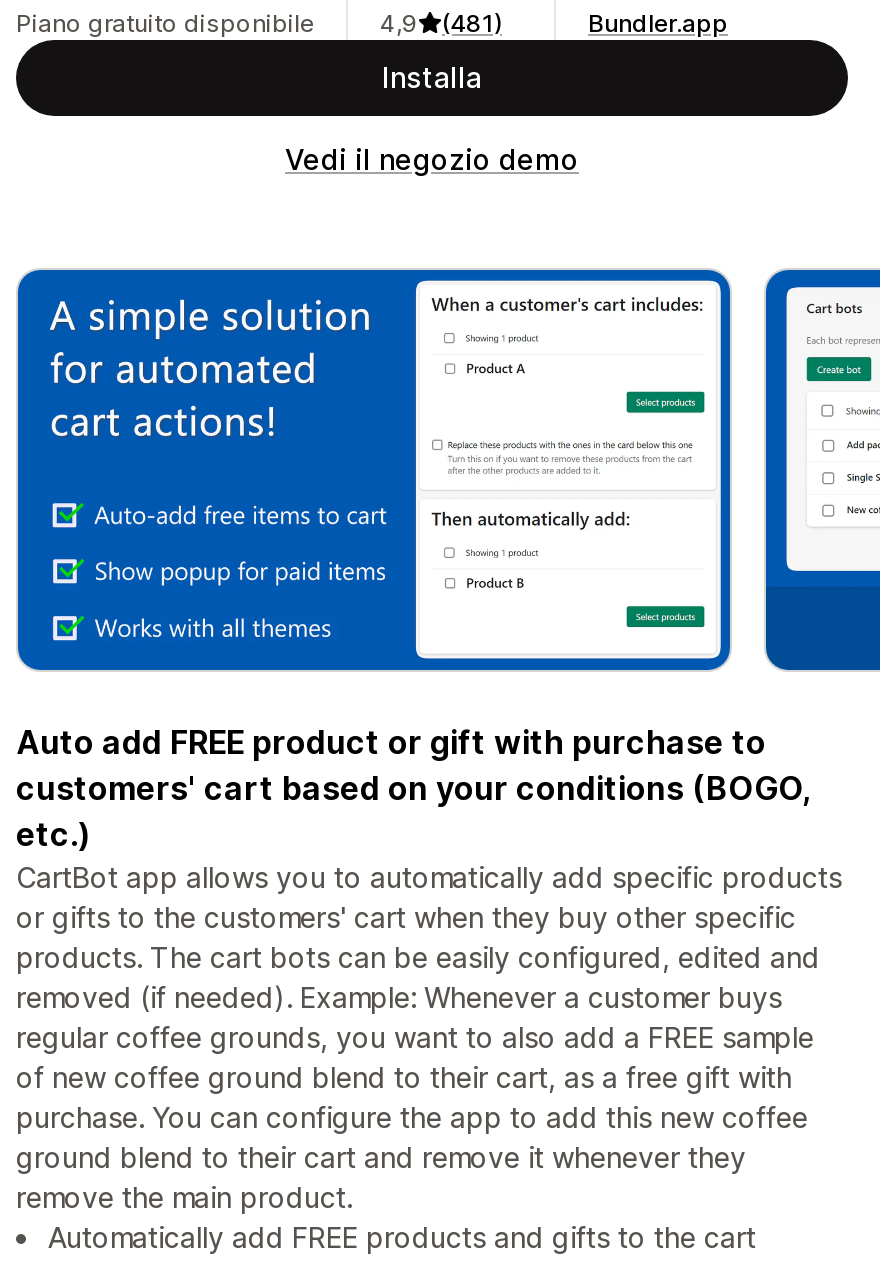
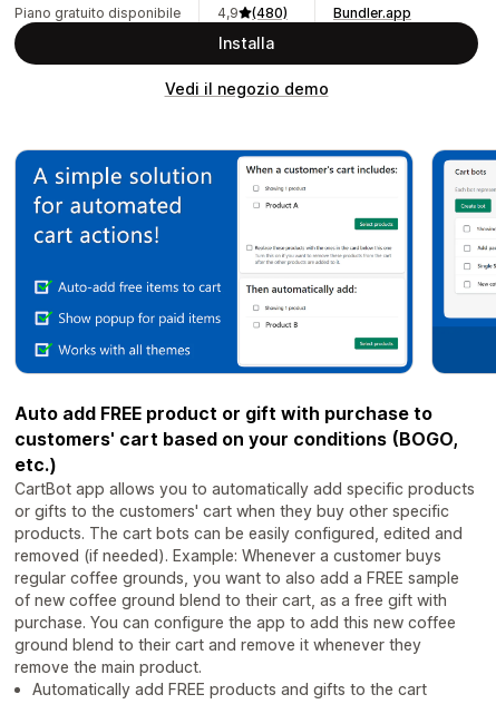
- 4,9 (481)
+ 4,9 (480)
